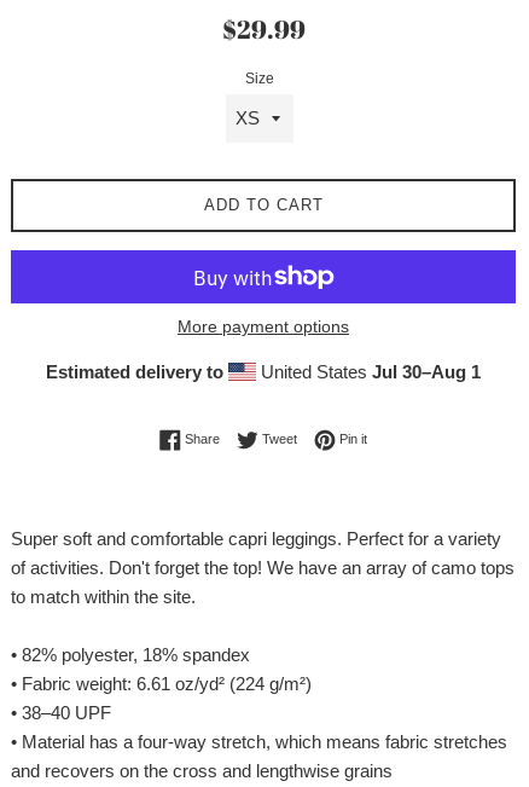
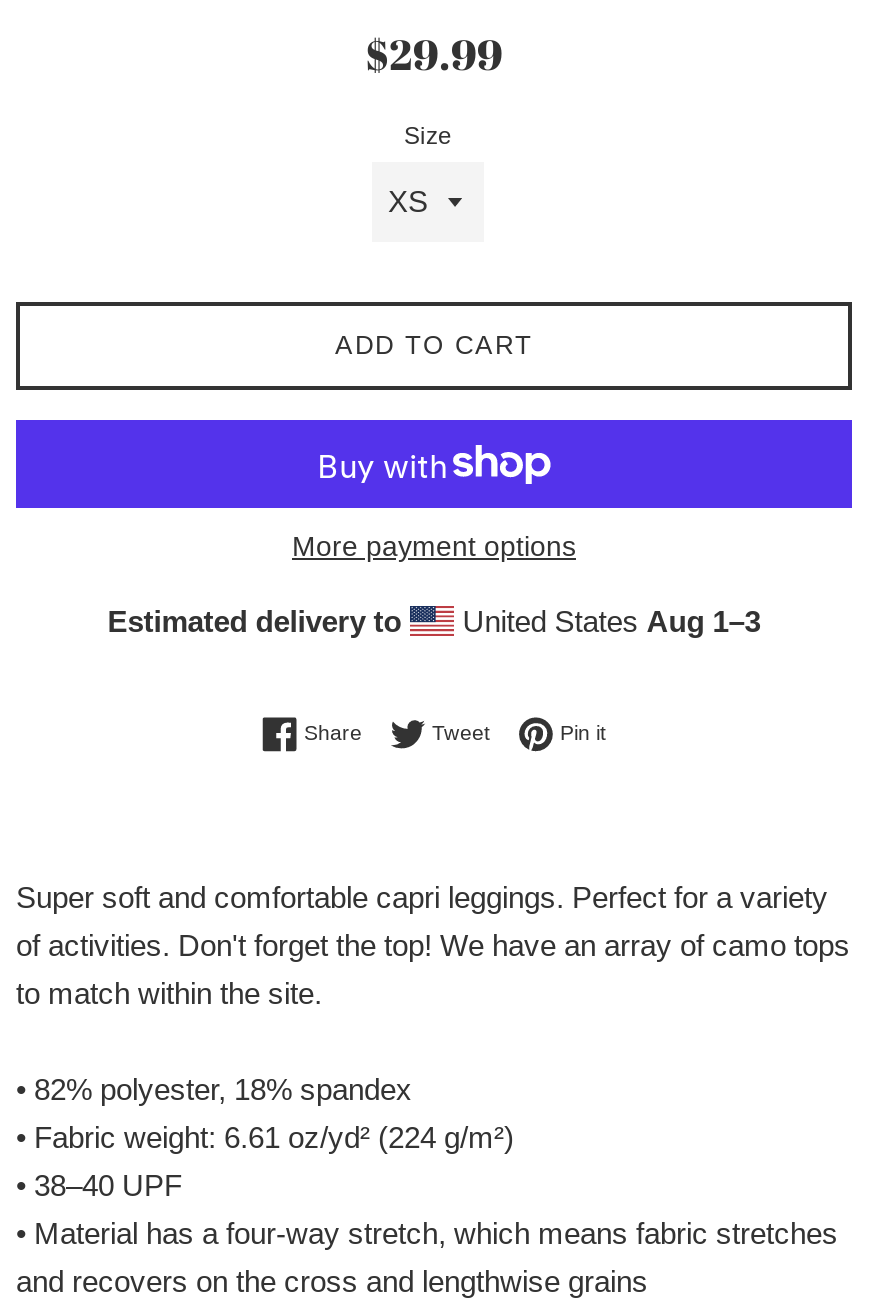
- United States Jul 30–Aug 1
+ United States Aug 1–3
